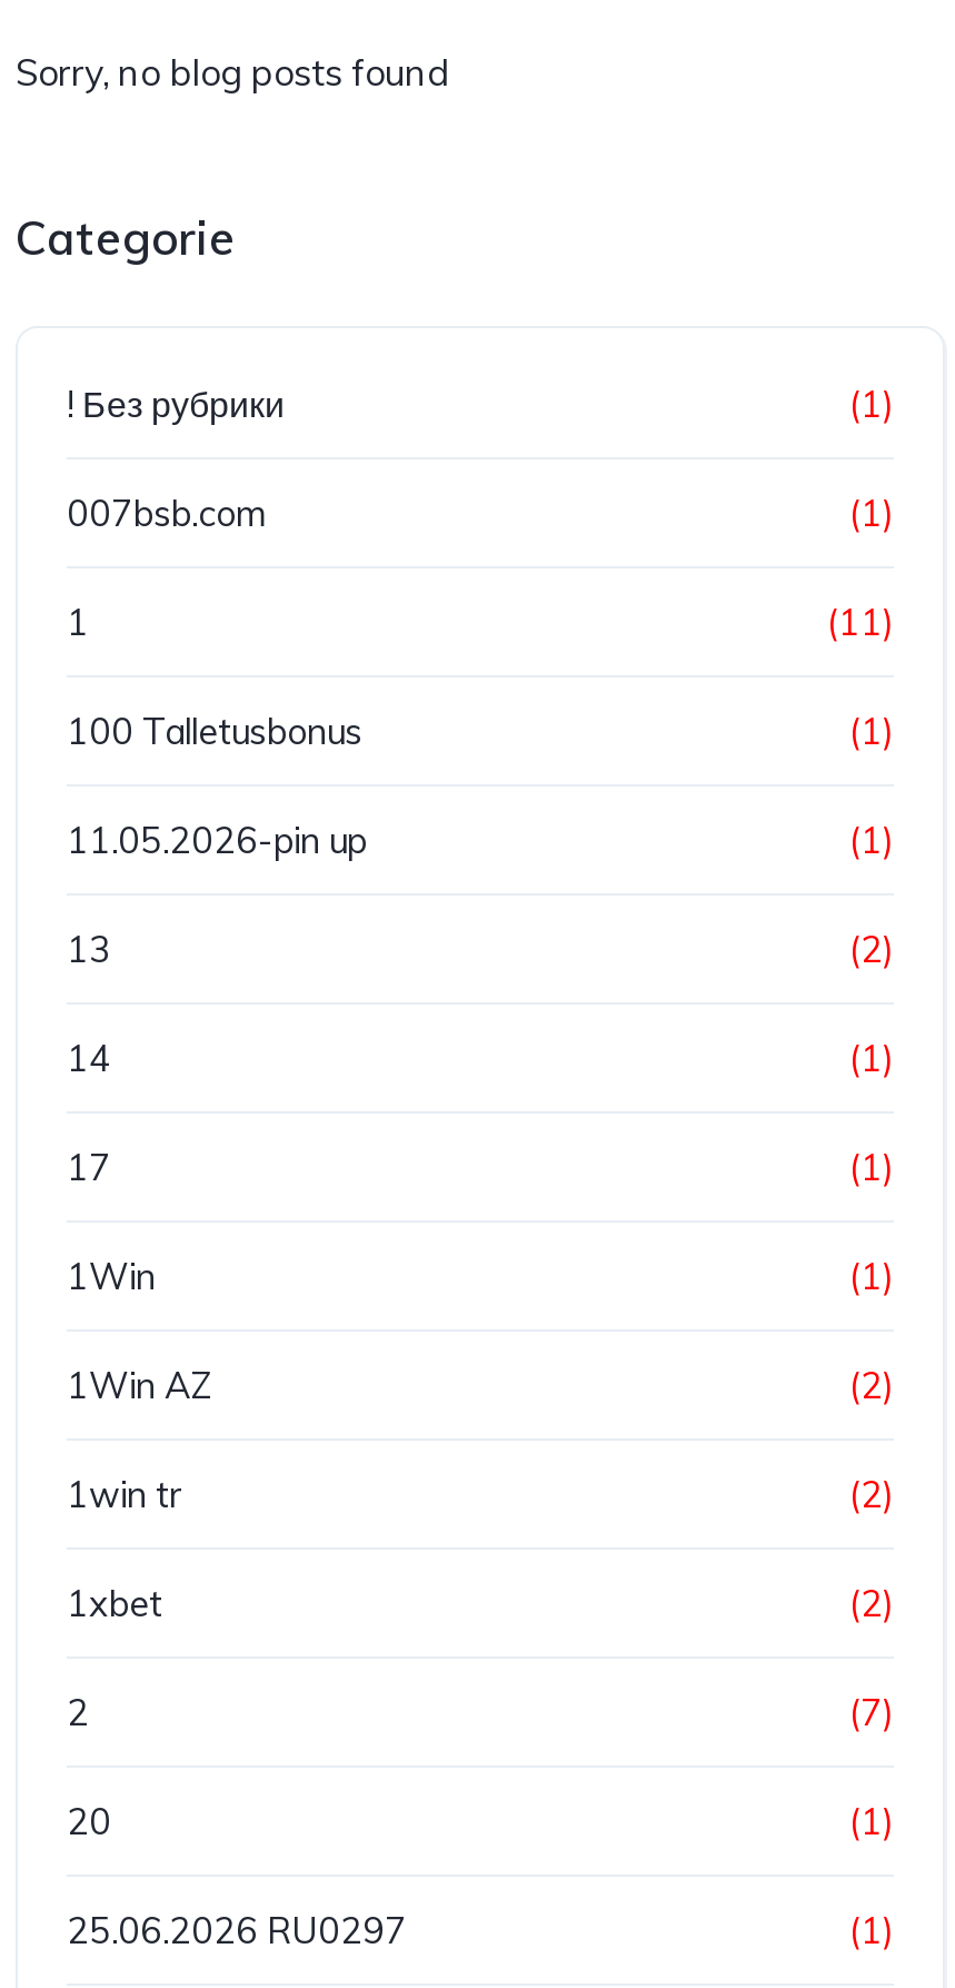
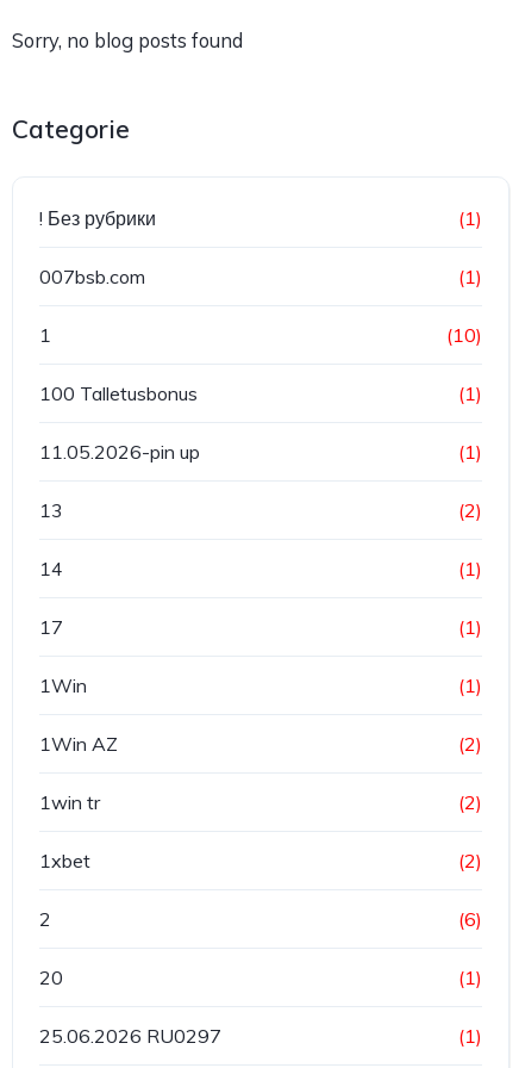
- (11)
+ (10)

- (7)
+ (6)
